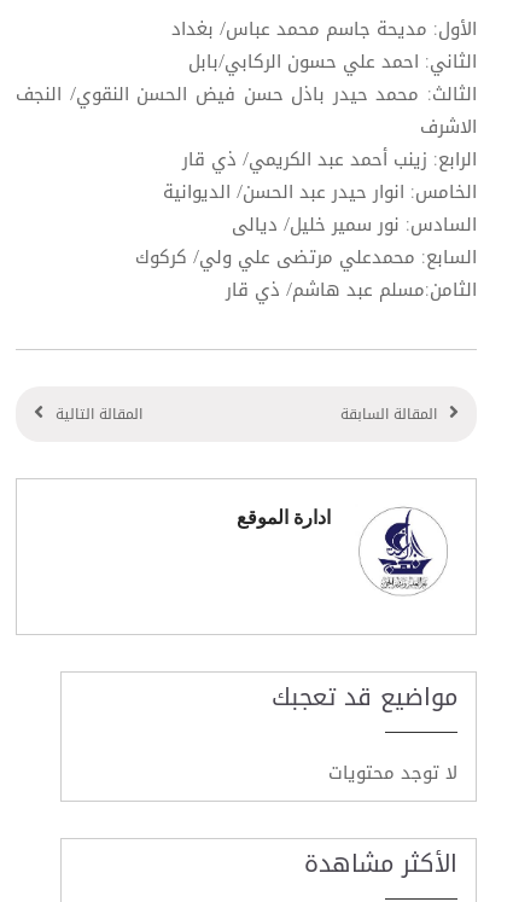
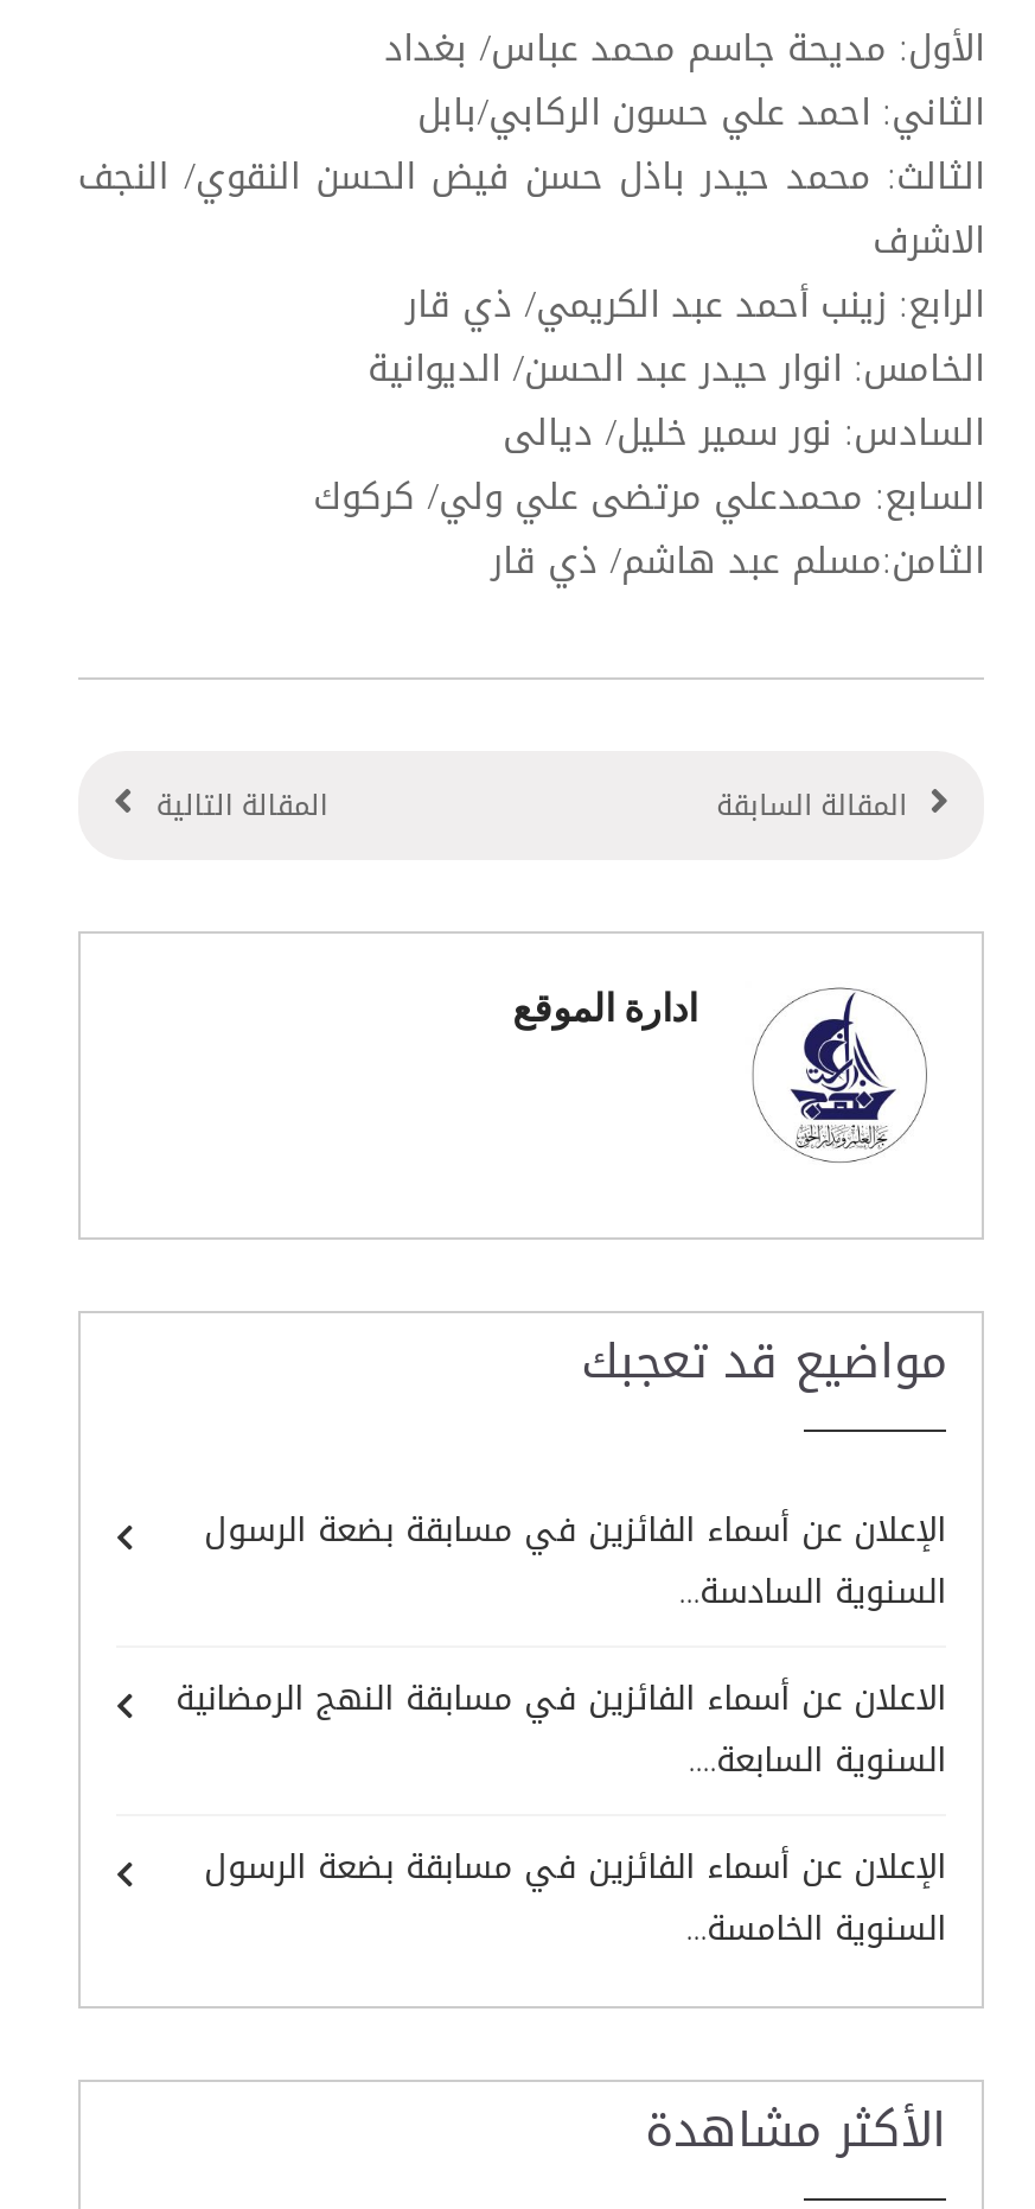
- لا توجد محتويات
+ الإعلان عن أسماء الفائزين في مسابقة بضعة الرسول
+ السنوية السادسة...
+ الاعلان عن أسماء الفائزين في مسابقة النهج الرمضانية
+ السنوية السابعة....
+ الإعلان عن أسماء الفائزين في مسابقة بضعة الرسول
+ السنوية الخامسة...
